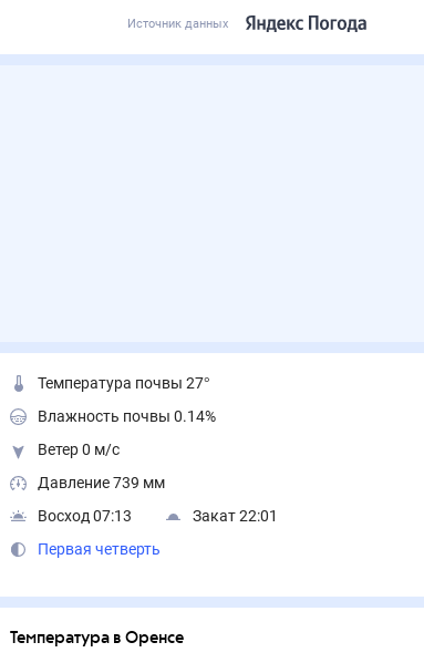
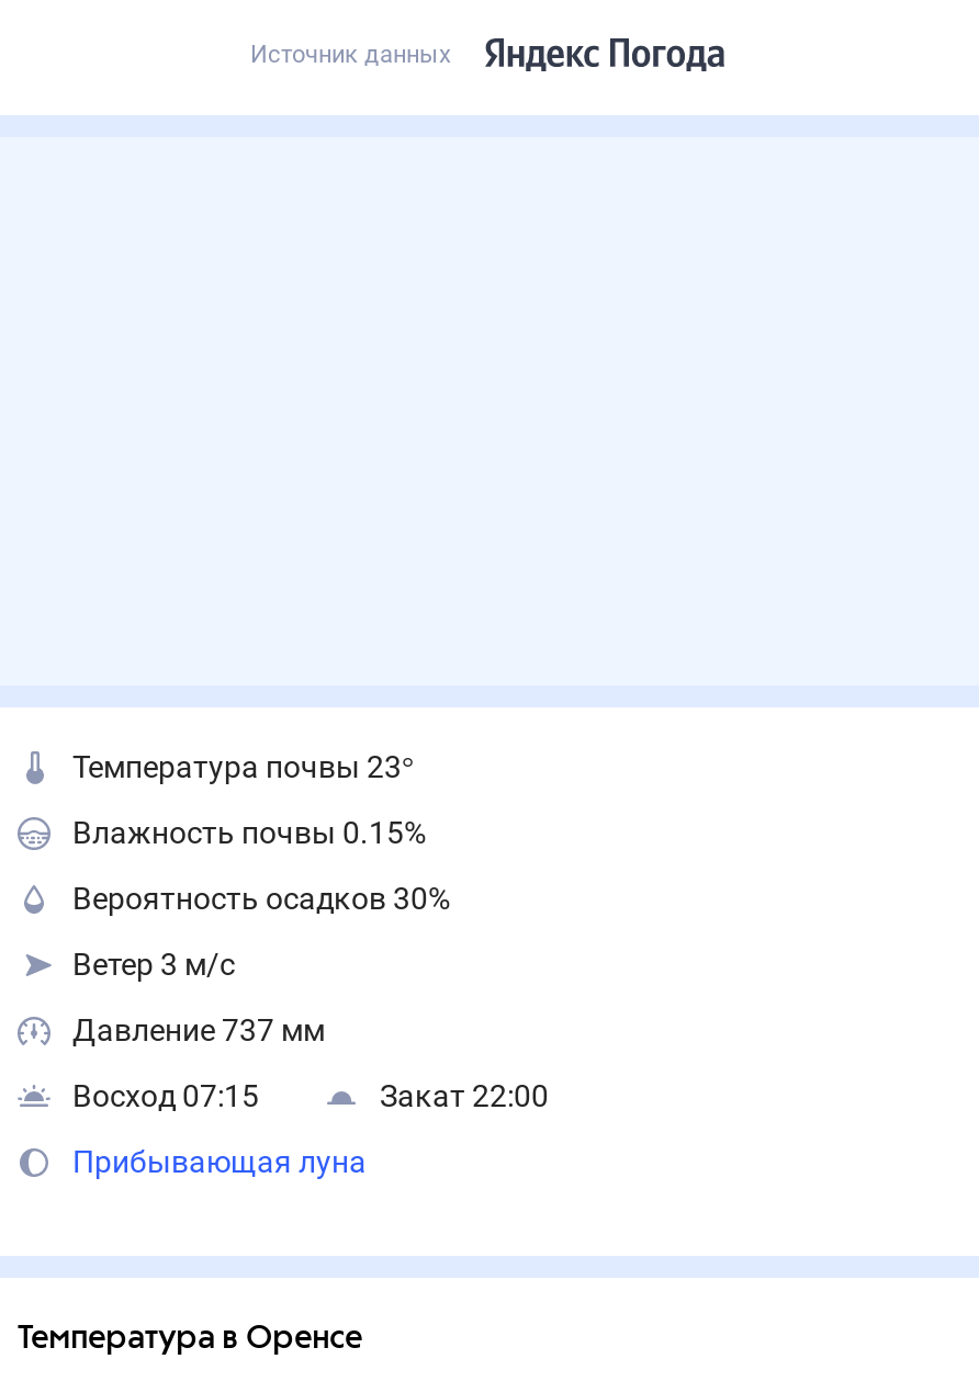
- Температура почвы 27°
- Влажность почвы 0.14%
- Ветер 0 м/с
- Давление 739 мм
- Восход 07:13
- Закат 22:01
- Первая четверть
+ Температура почвы 23°
+ Влажность почвы 0.15%
+ Вероятность осадков 30%
+ Ветер 3 м/с
+ Давление 737 мм
+ Восход 07:15
+ Закат 22:00
+ Прибывающая луна
